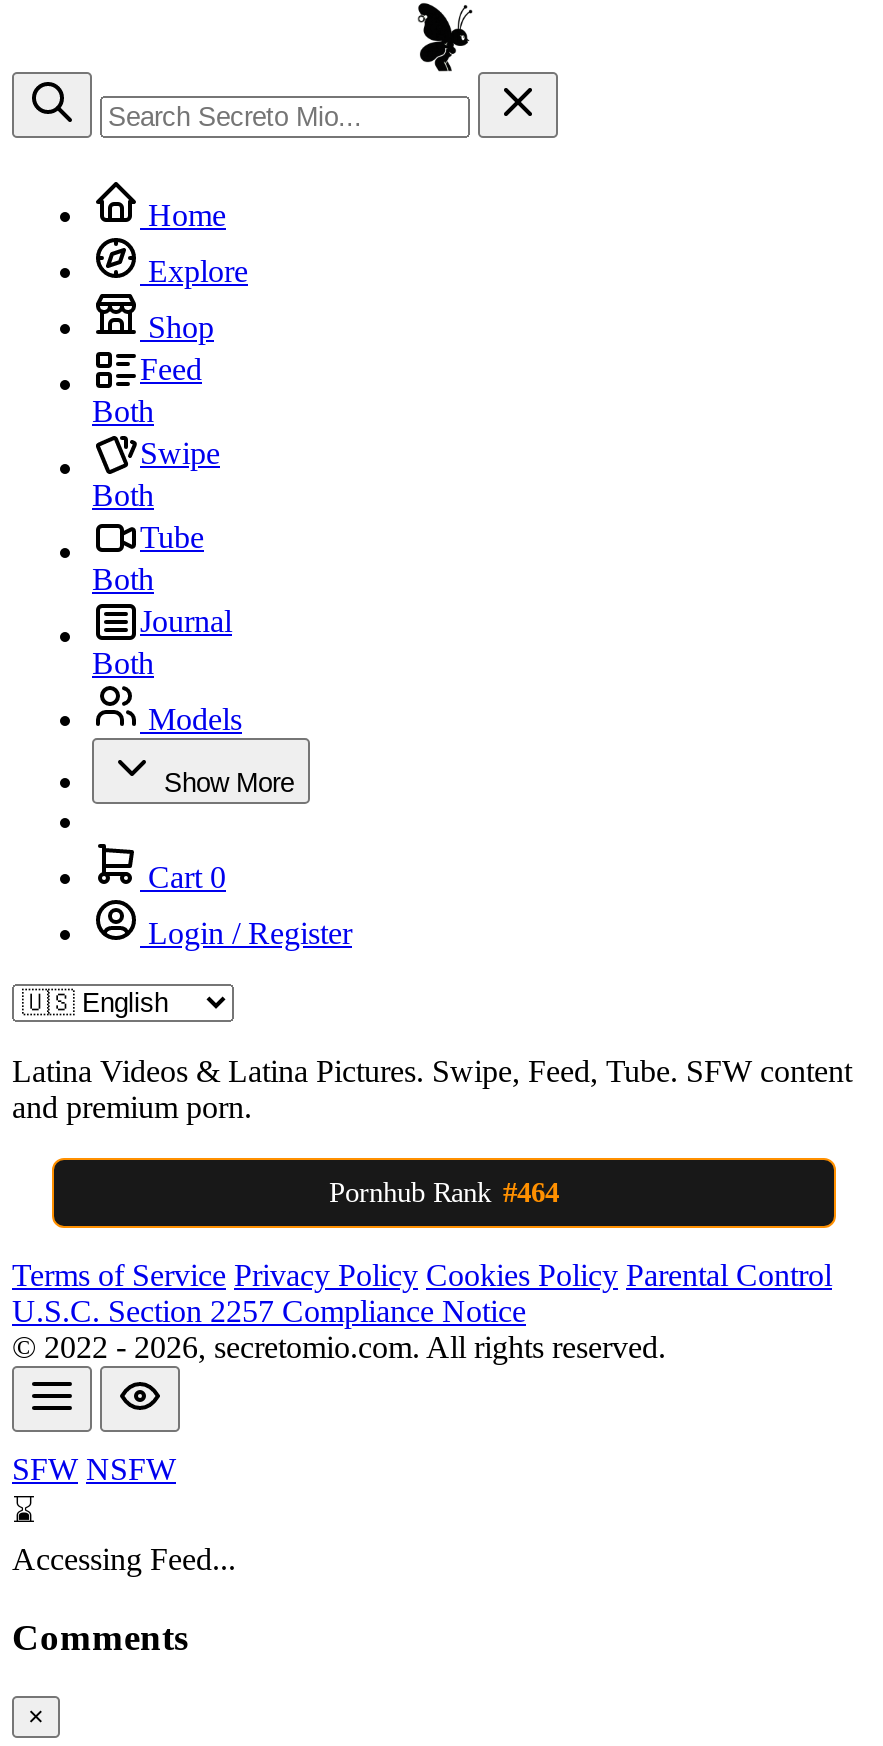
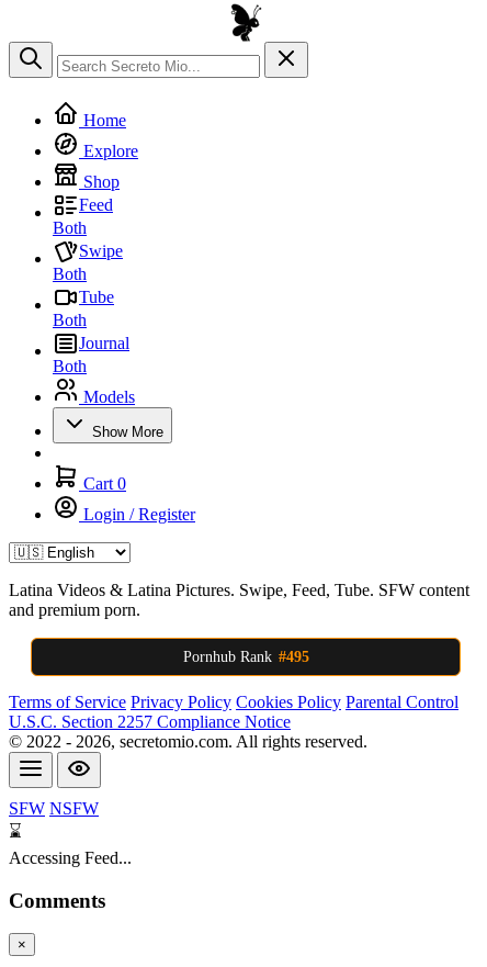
- Pornhub Rank #464
+ Pornhub Rank #495
